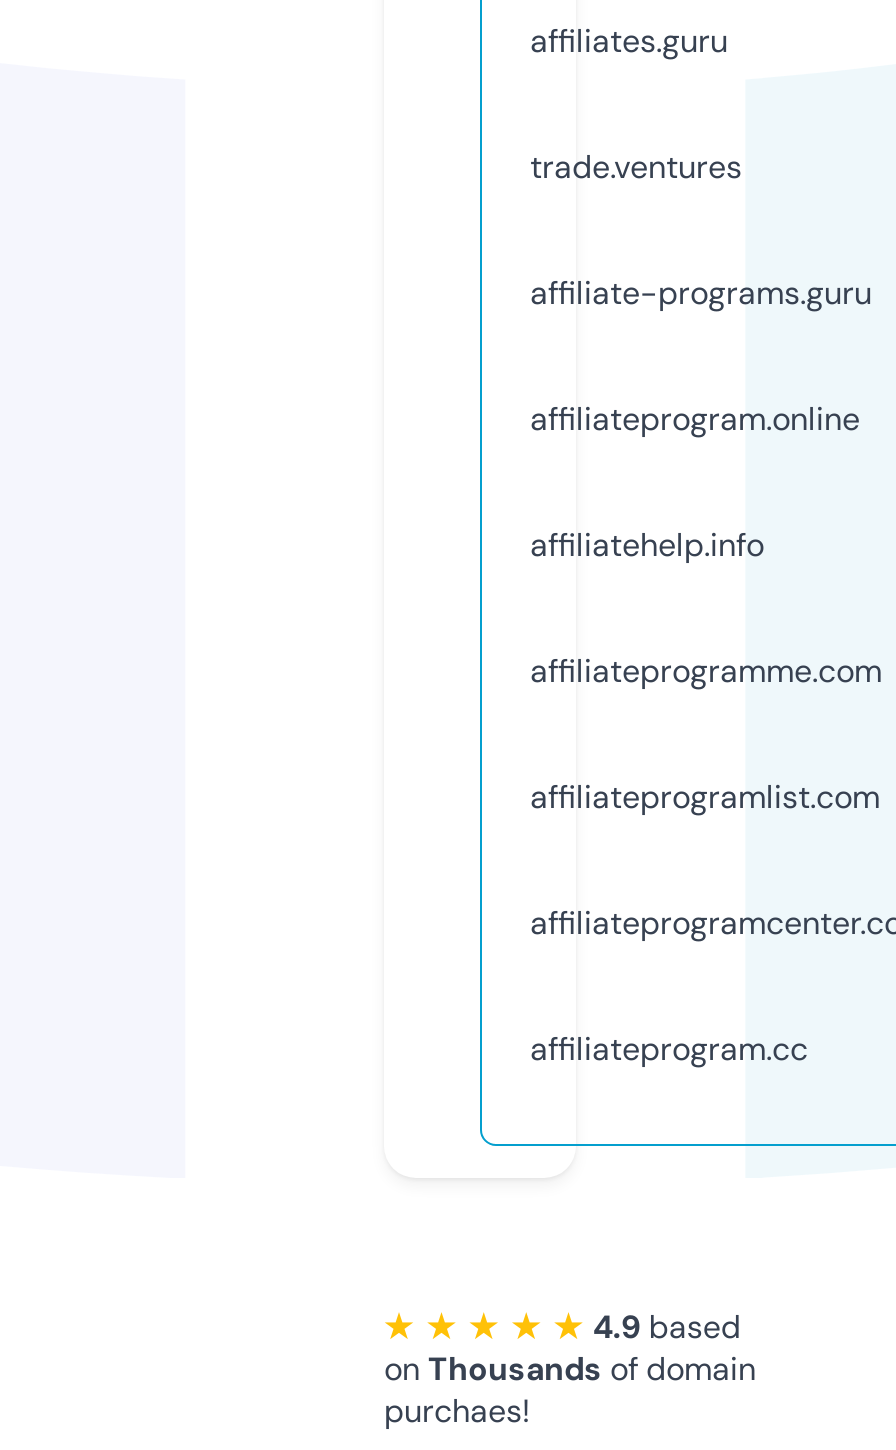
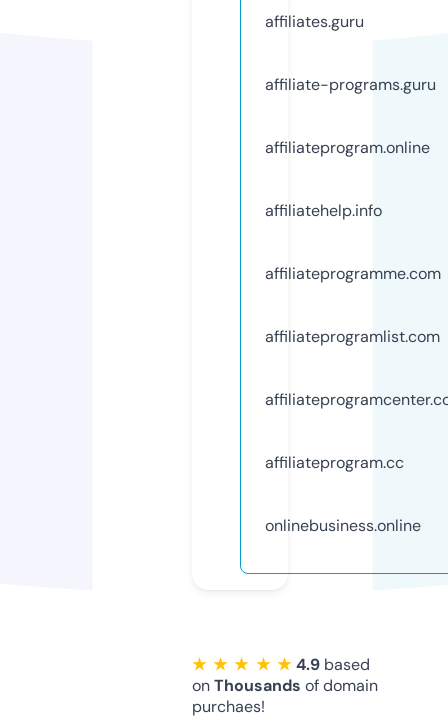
- trade.ventures

moved up: affiliate-programs.guru | affiliateprogram.online | affiliatehelp.info | affiliateprogramme.com | affiliateprogramlist.com | affiliateprogram.cc

+ onlinebusiness.online
